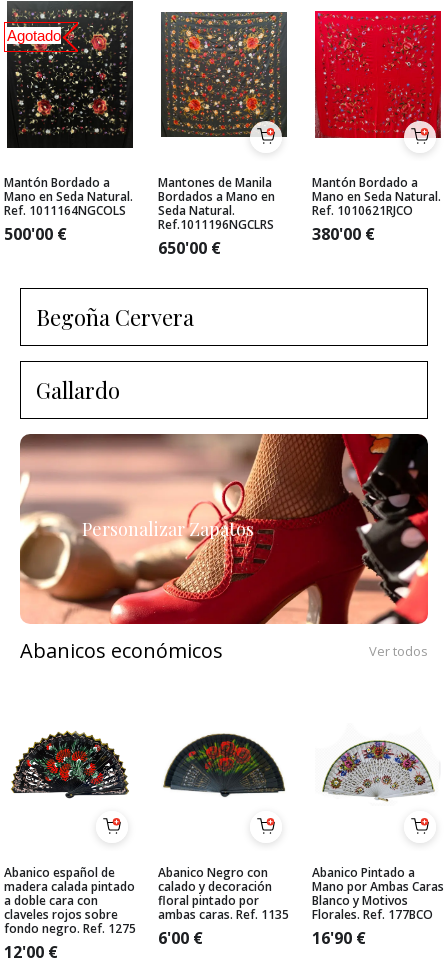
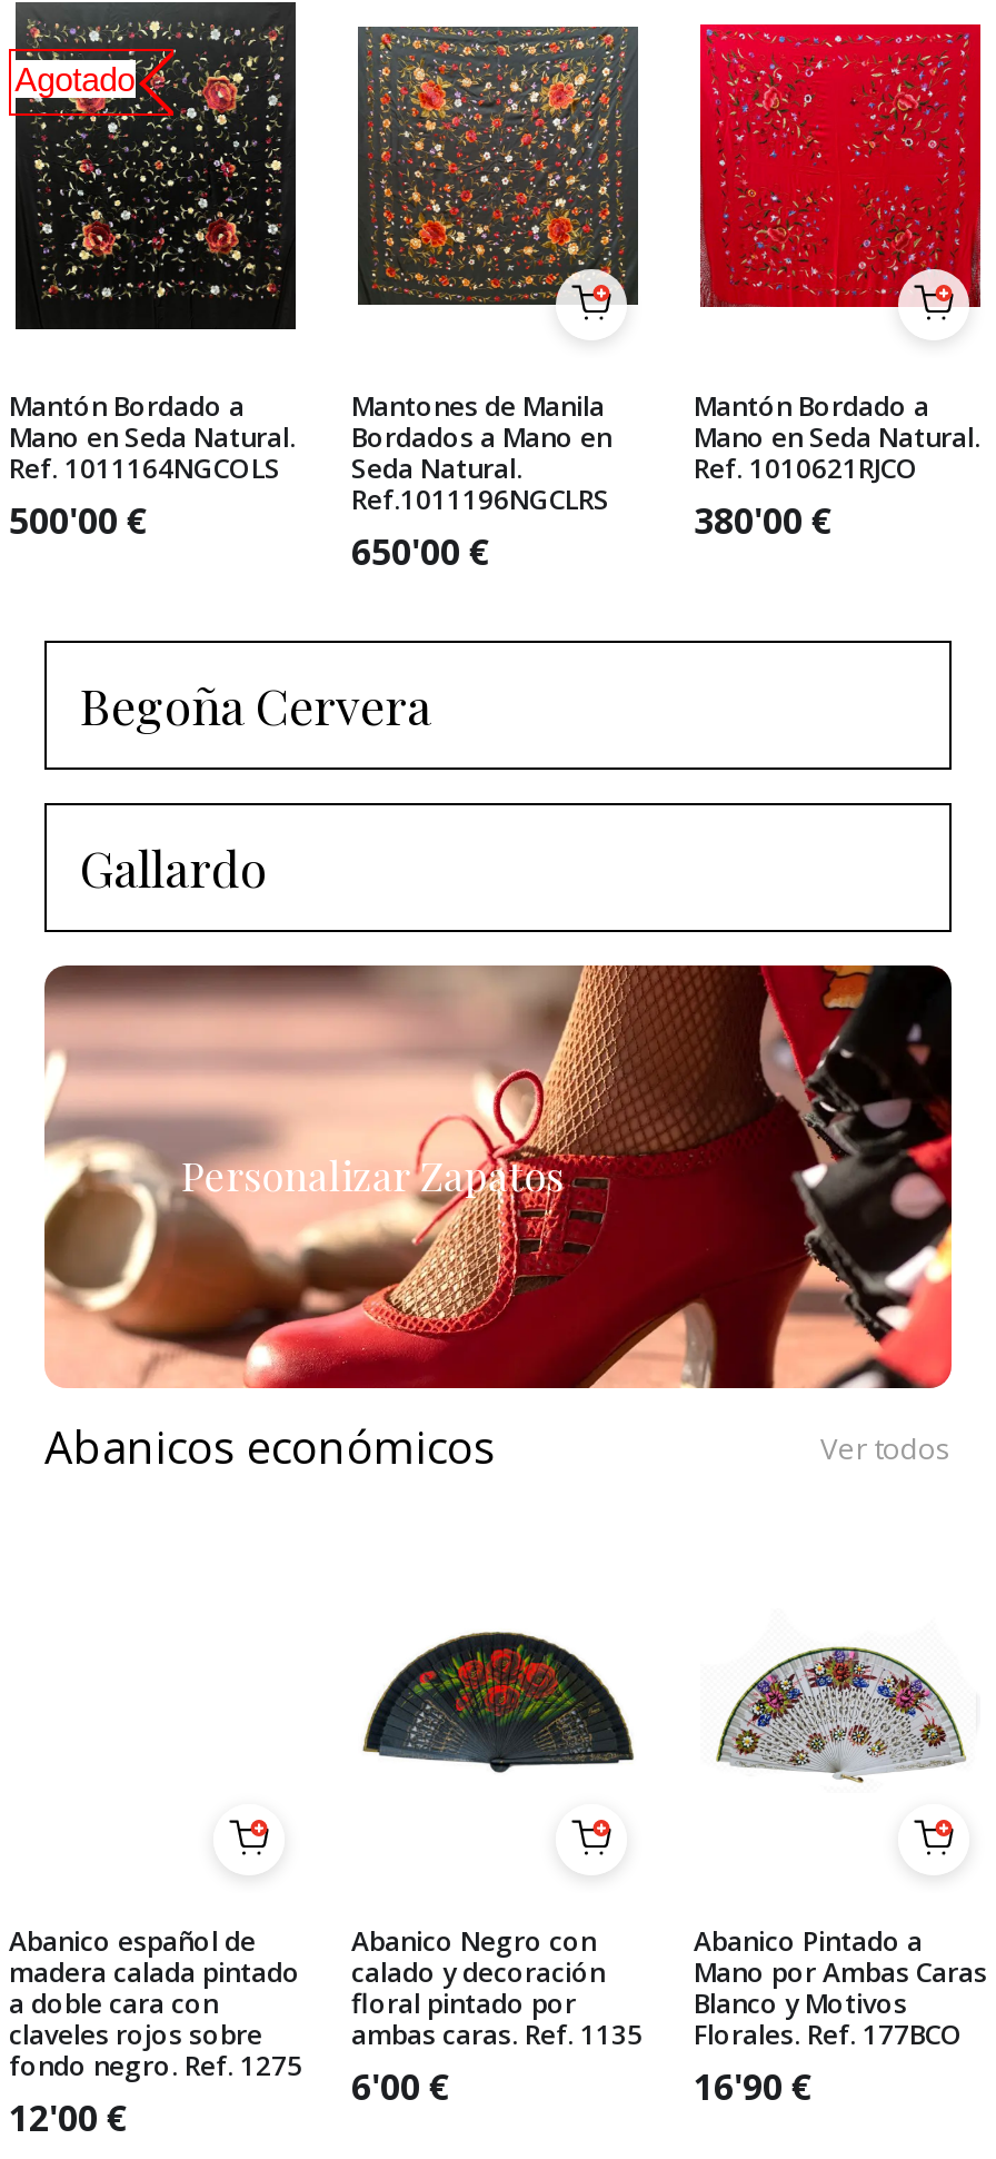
- [image]
